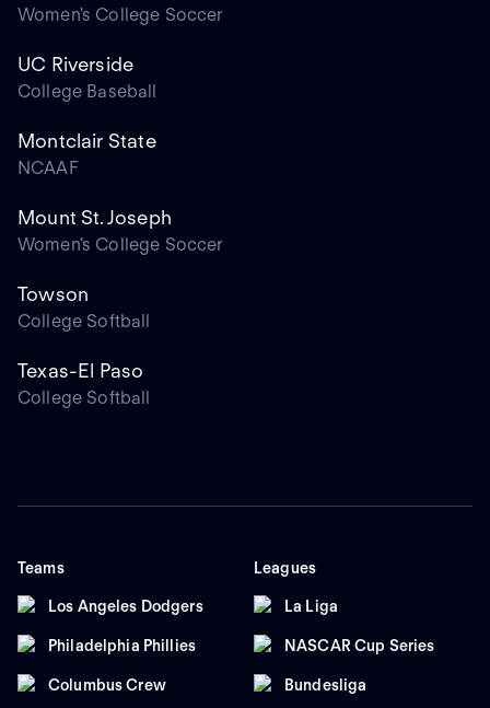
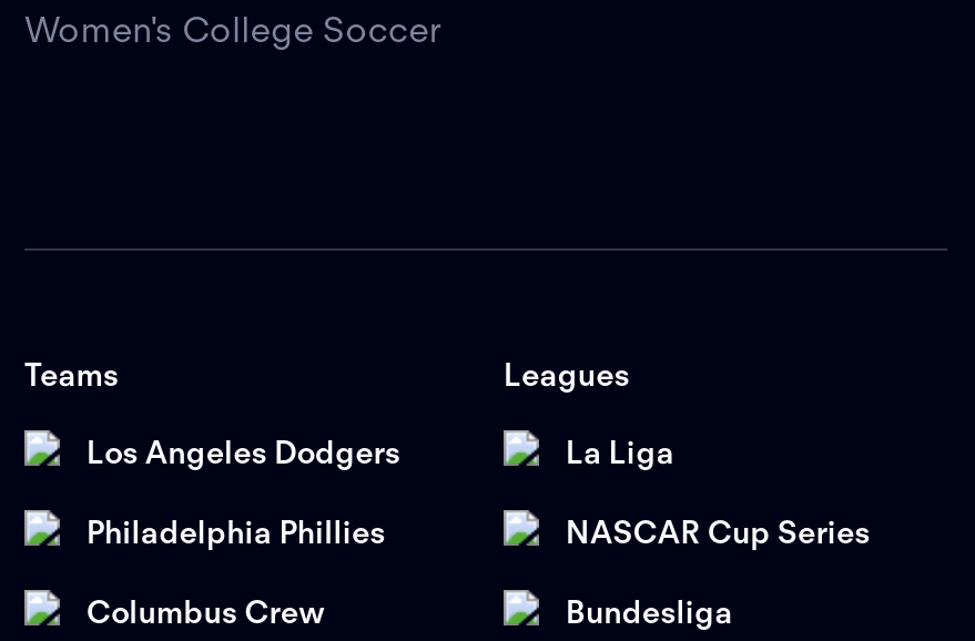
- UC Riverside
- College Baseball
- Montclair State
- NCAAF
- Mount St. Joseph
- Women's College Soccer
- Towson
- College Softball
- Texas-El Paso
- College Softball
